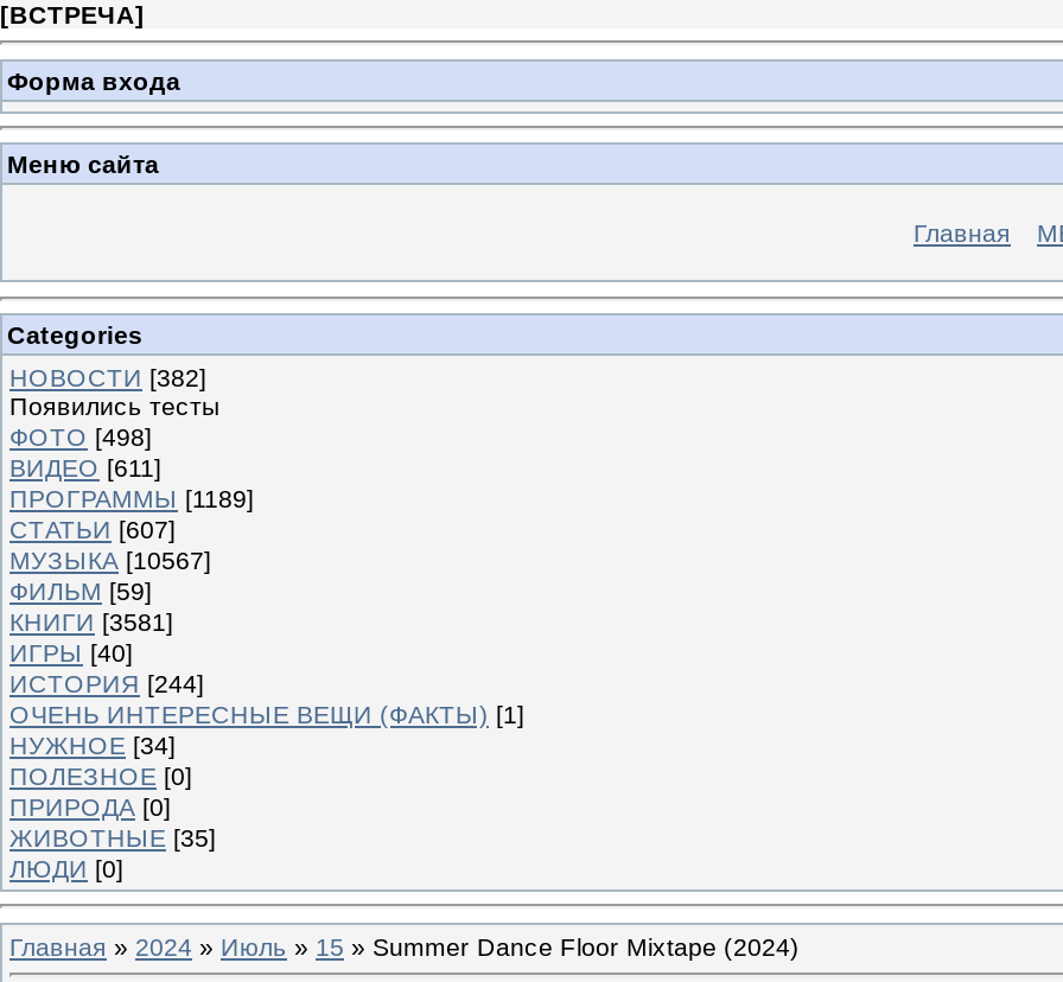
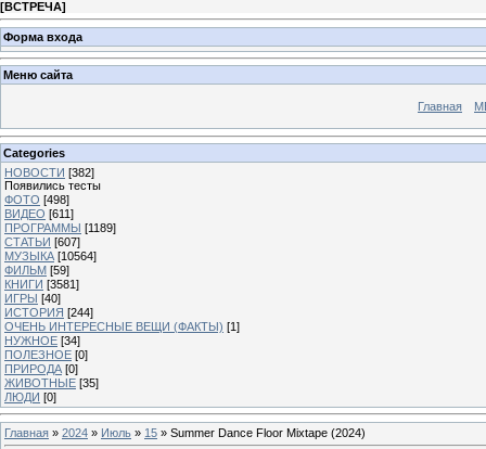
- МУЗЫКА [10567]
+ МУЗЫКА [10564]
